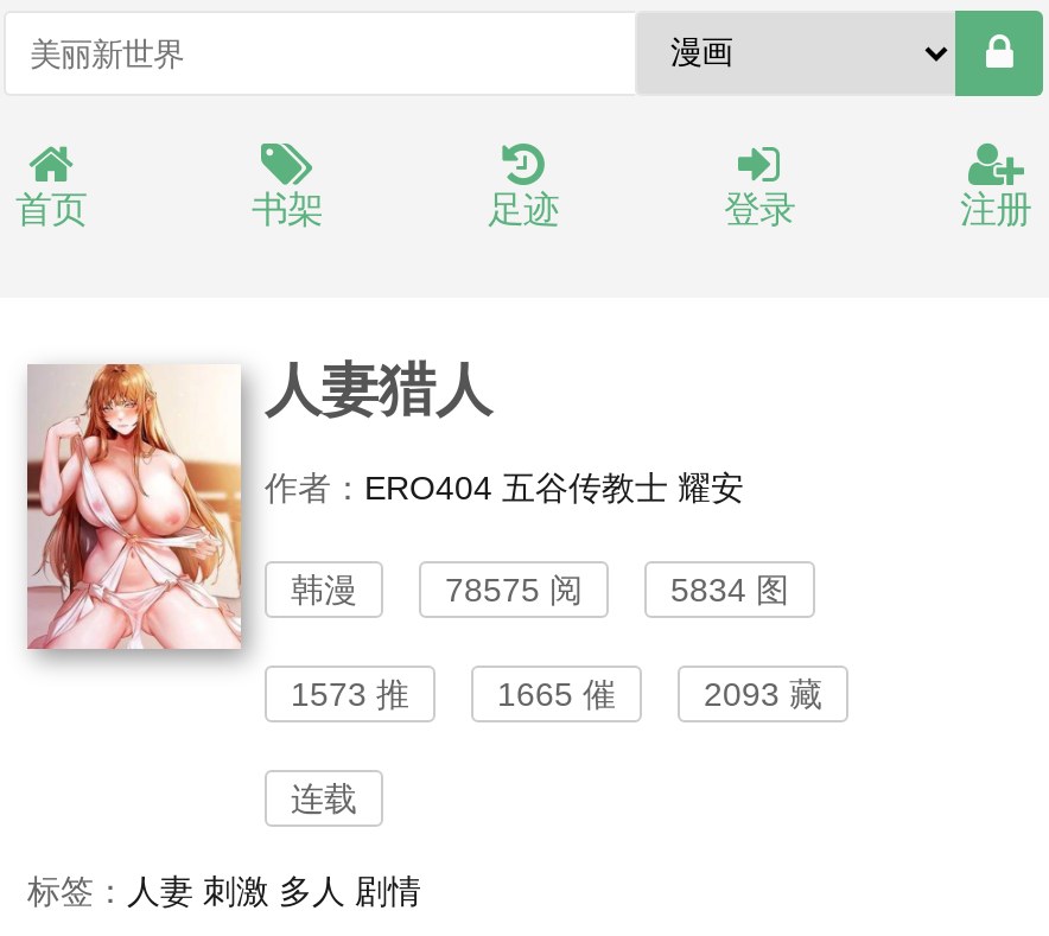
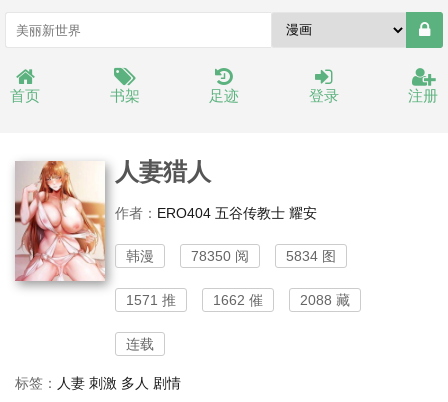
- 78575 阅
+ 78350 阅

- 1573 推
+ 1571 推

- 1665 催
+ 1662 催

- 2093 藏
+ 2088 藏
